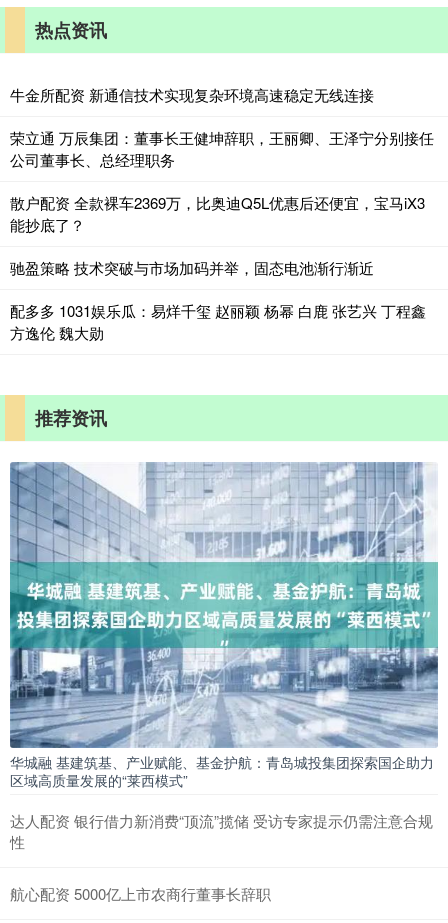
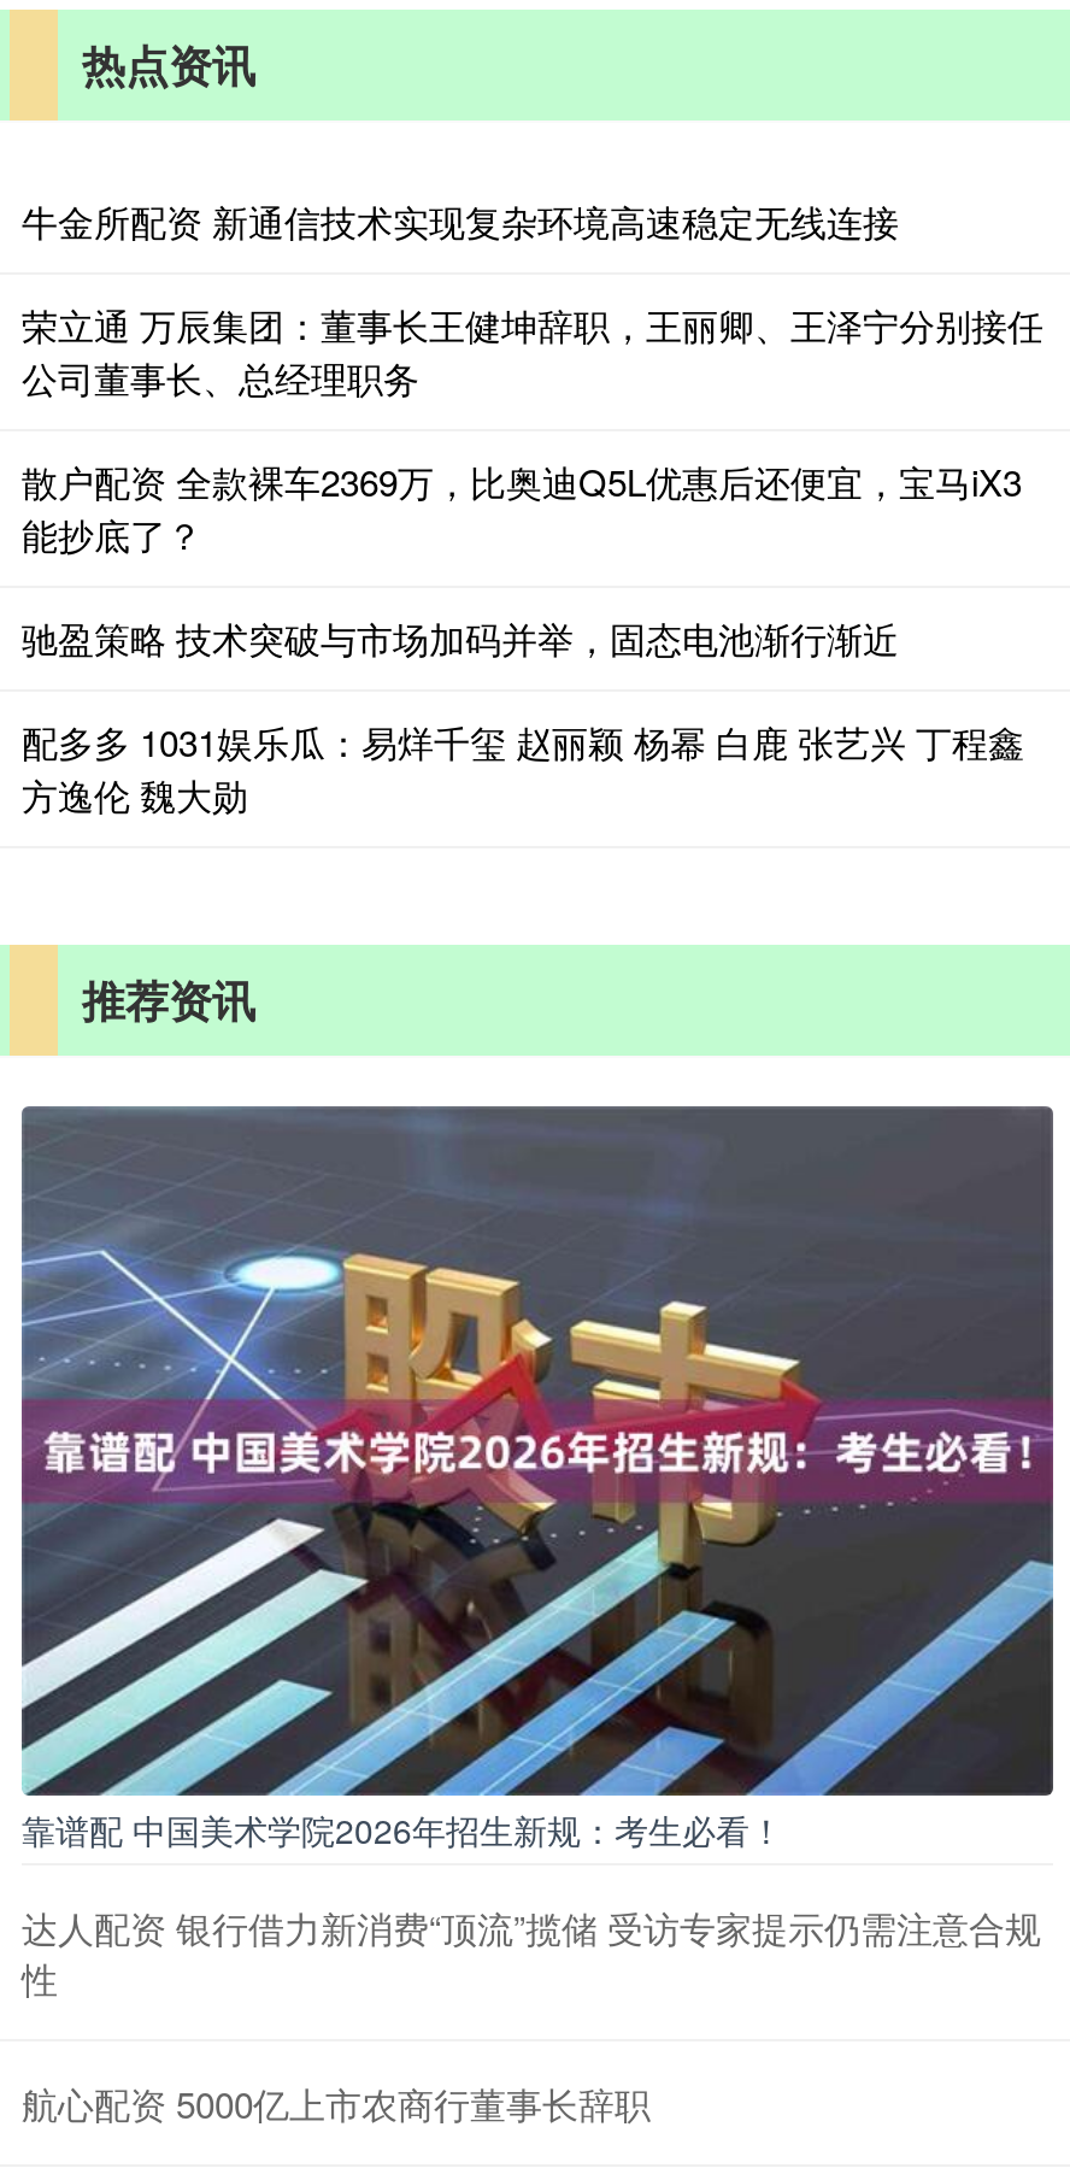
- [image]
- 华城融 基建筑基、产业赋能、基金护航：青岛城投集团探索国企助力
- 区域高质量发展的“莱西模式”
+ [image]
+ 靠谱配 中国美术学院2026年招生新规：考生必看！
